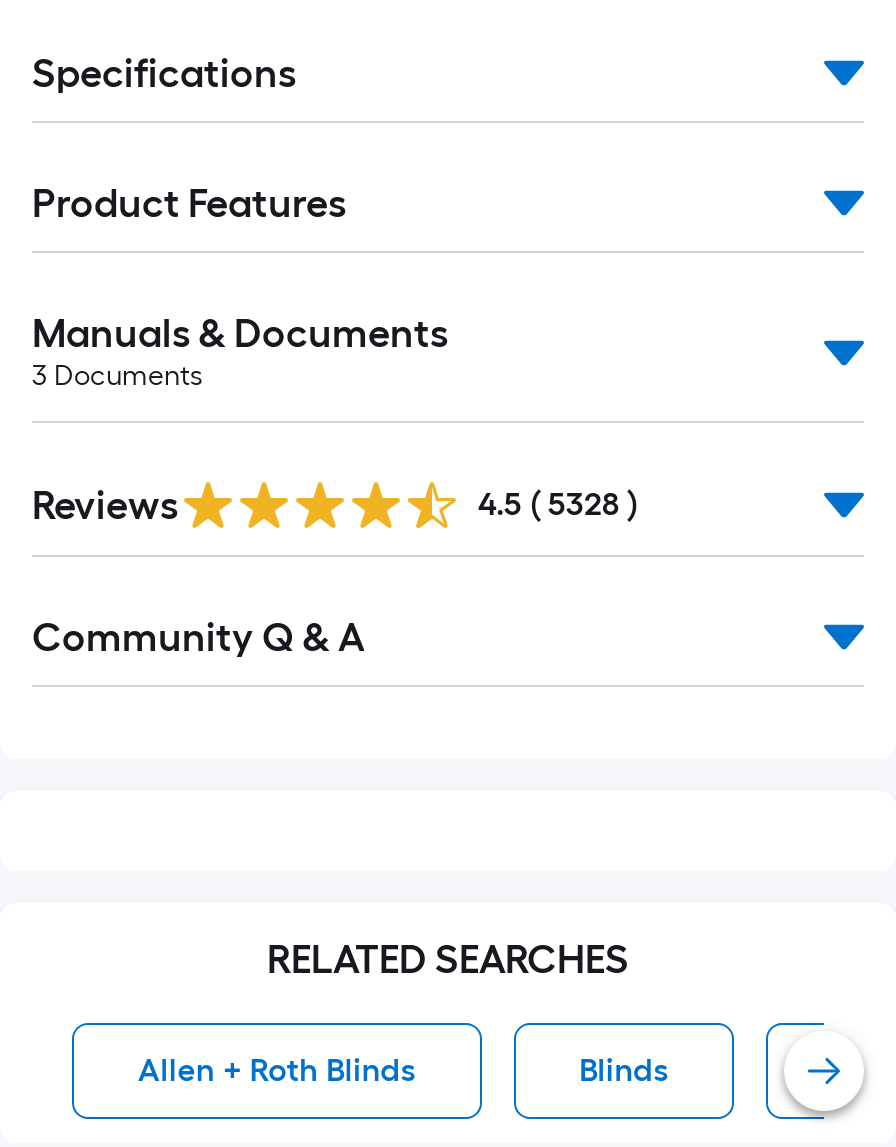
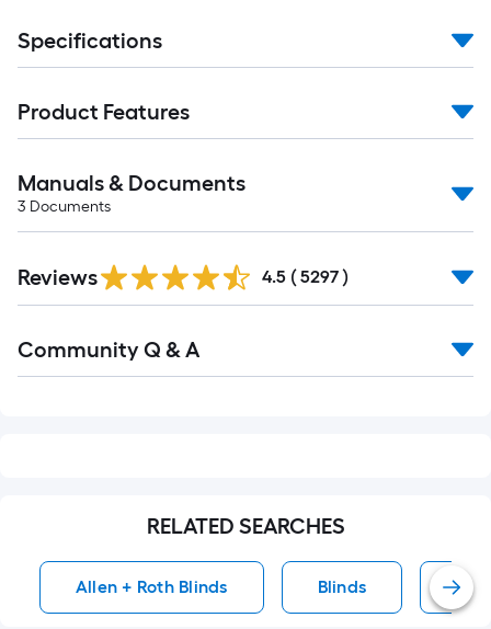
- 4.5 ( 5328 )
+ 4.5 ( 5297 )
